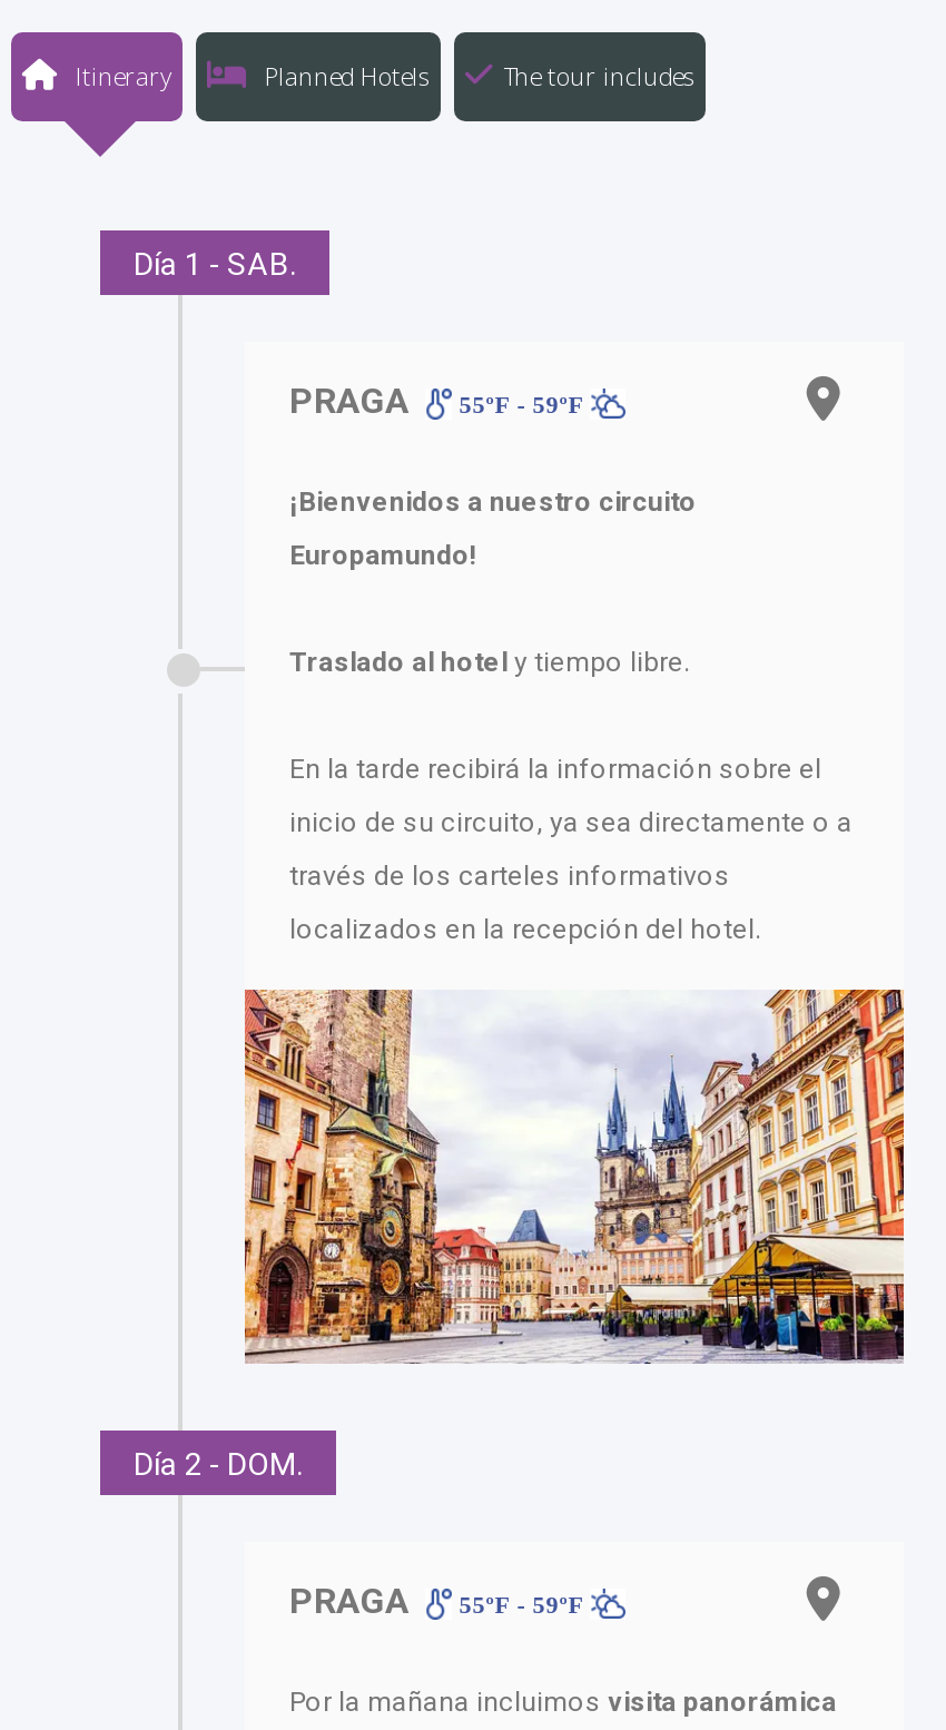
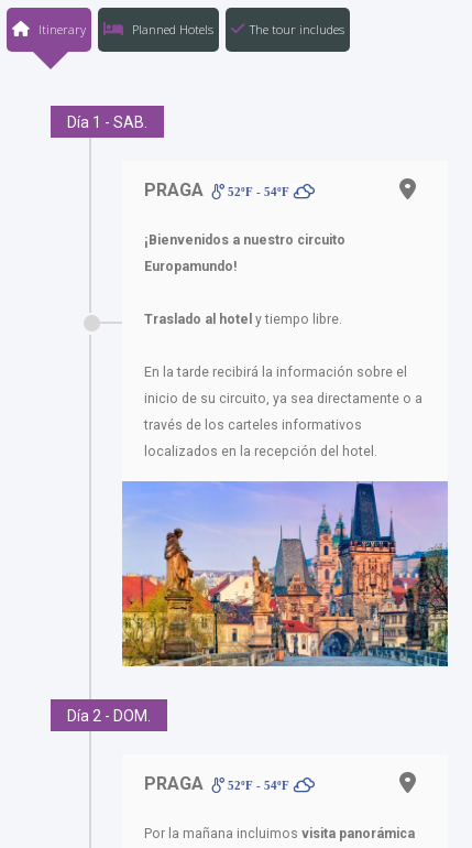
- PRAGA 55ºF - 59ºF
+ PRAGA 52ºF - 54ºF

- [image]
+ [image]

- PRAGA 55ºF - 59ºF
+ PRAGA 52ºF - 54ºF
